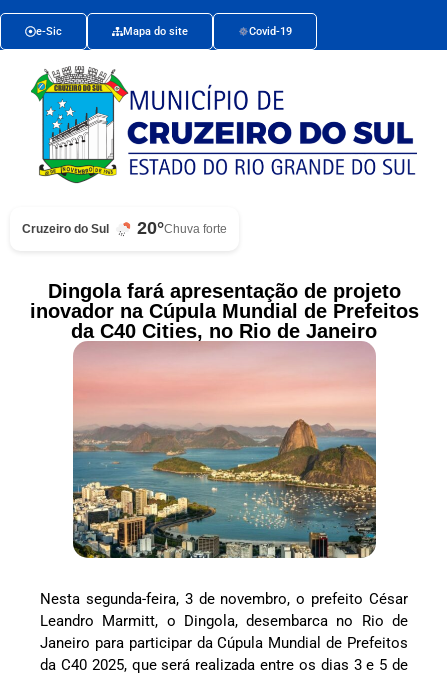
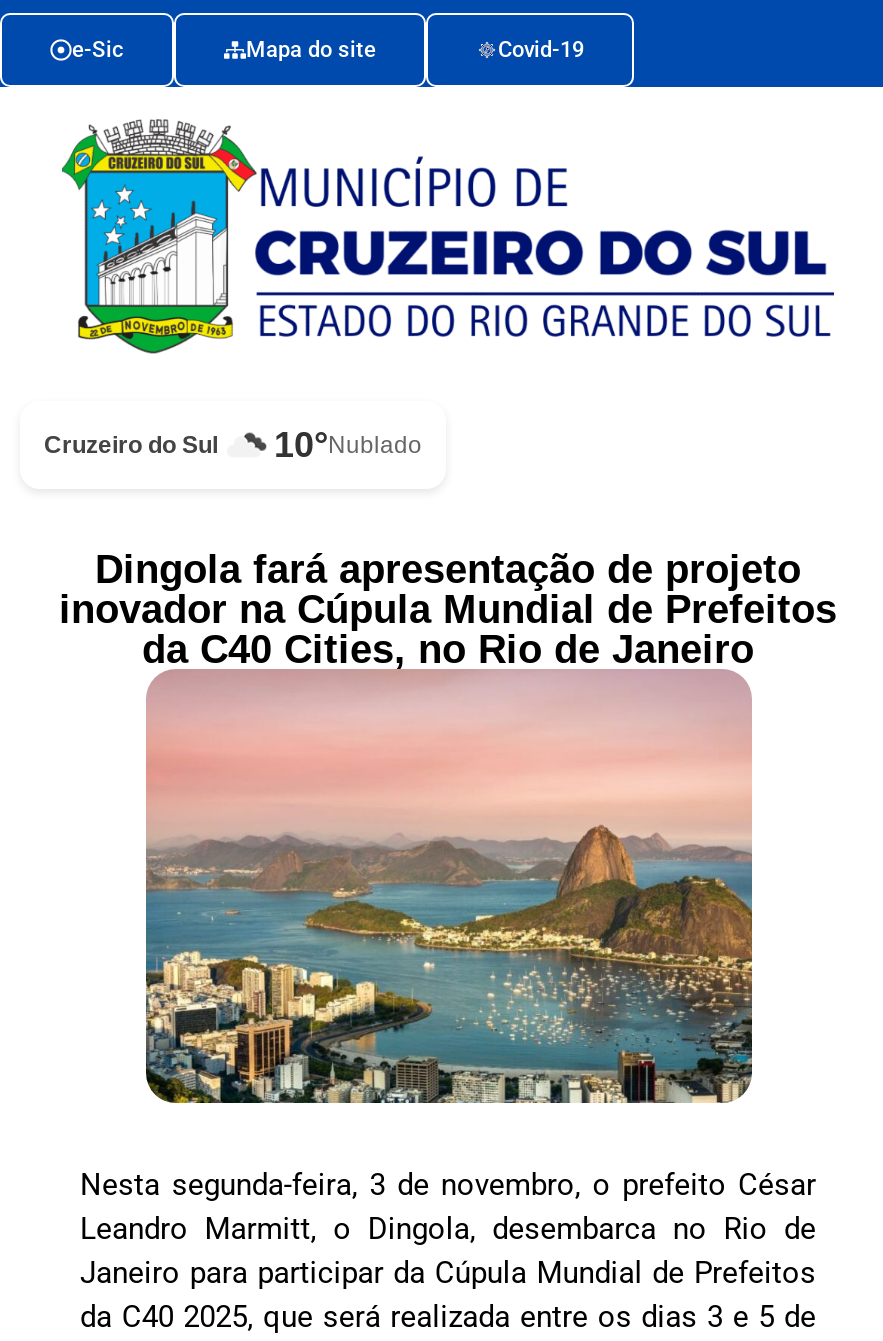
- Cruzeiro do Sul 20°Chuva forte
+ Cruzeiro do Sul 10°Nublado
